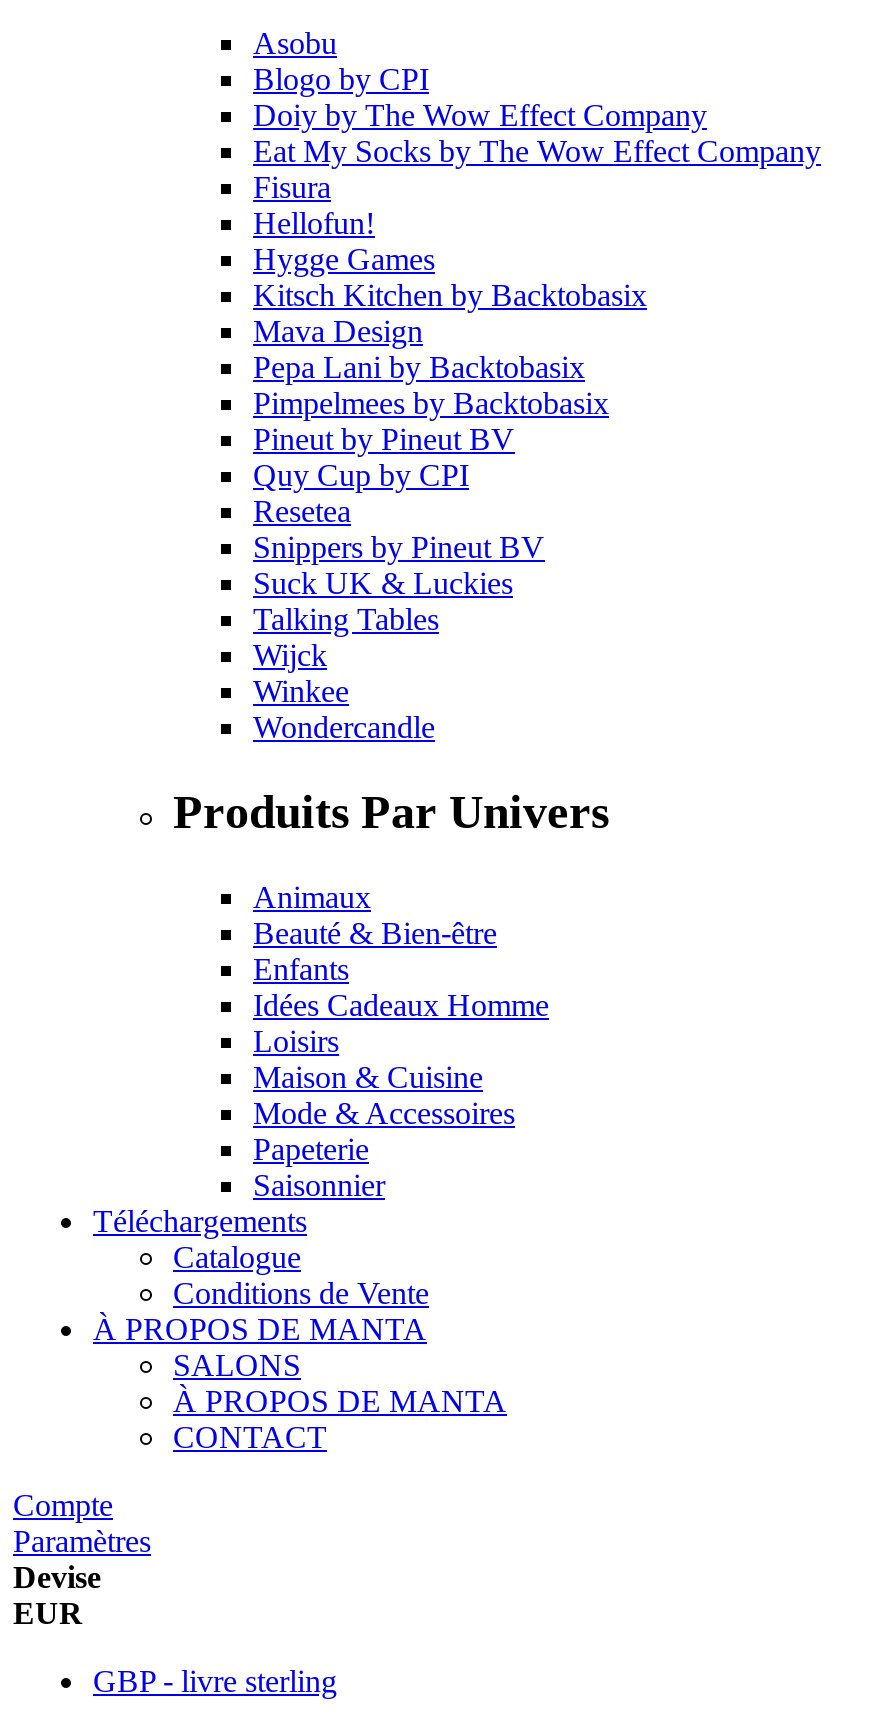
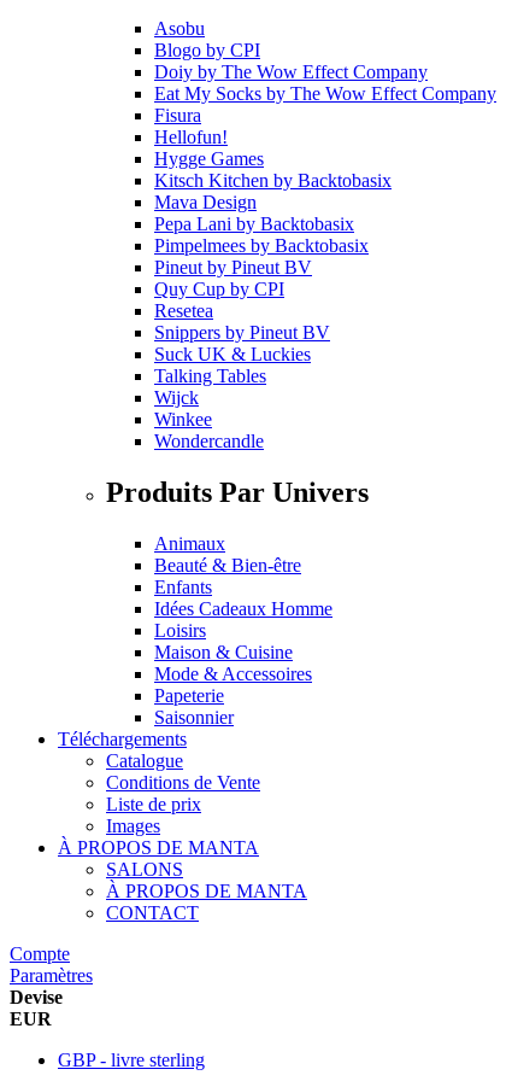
+ Liste de prix
+ Images
